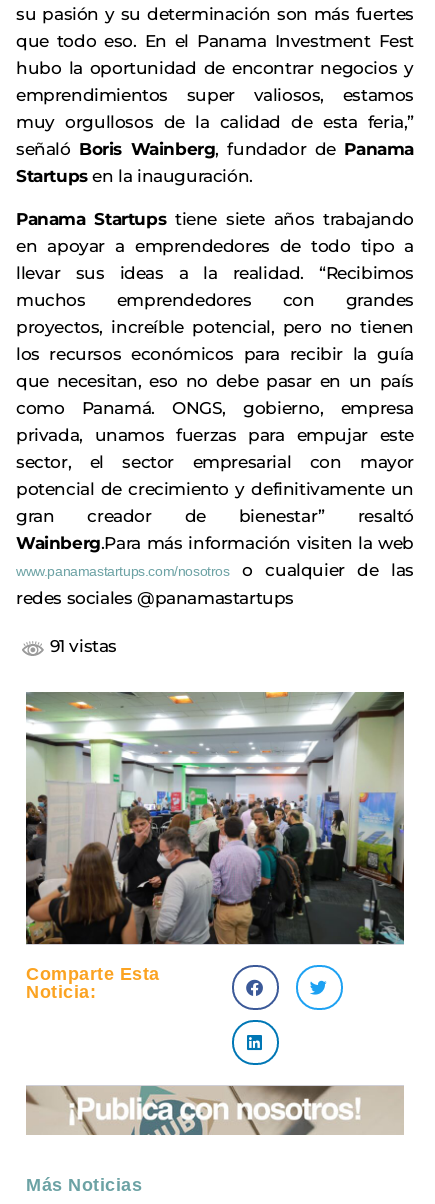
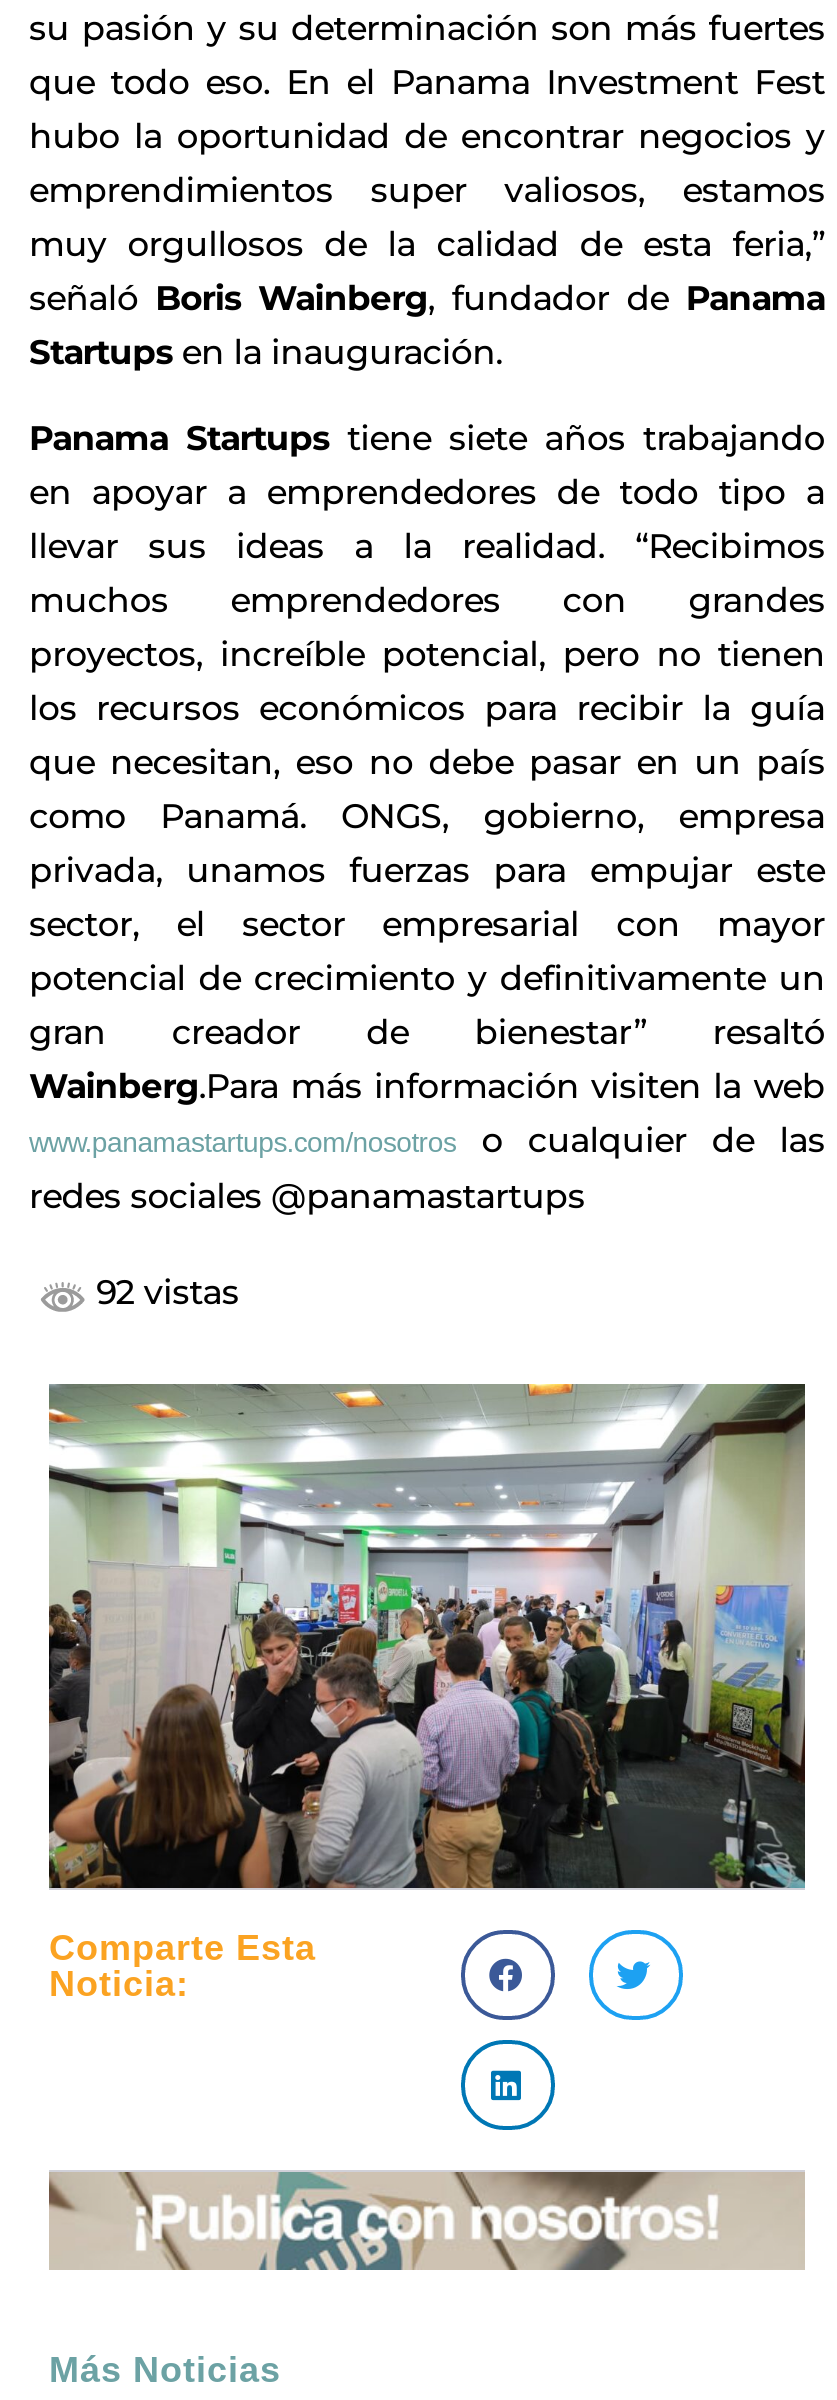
- 91 vistas
+ 92 vistas
